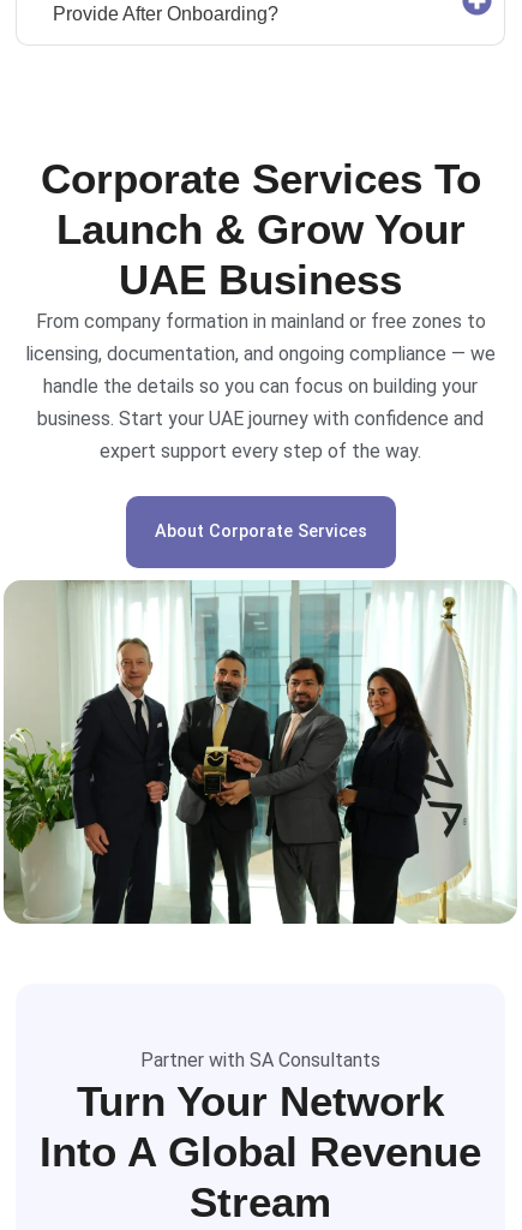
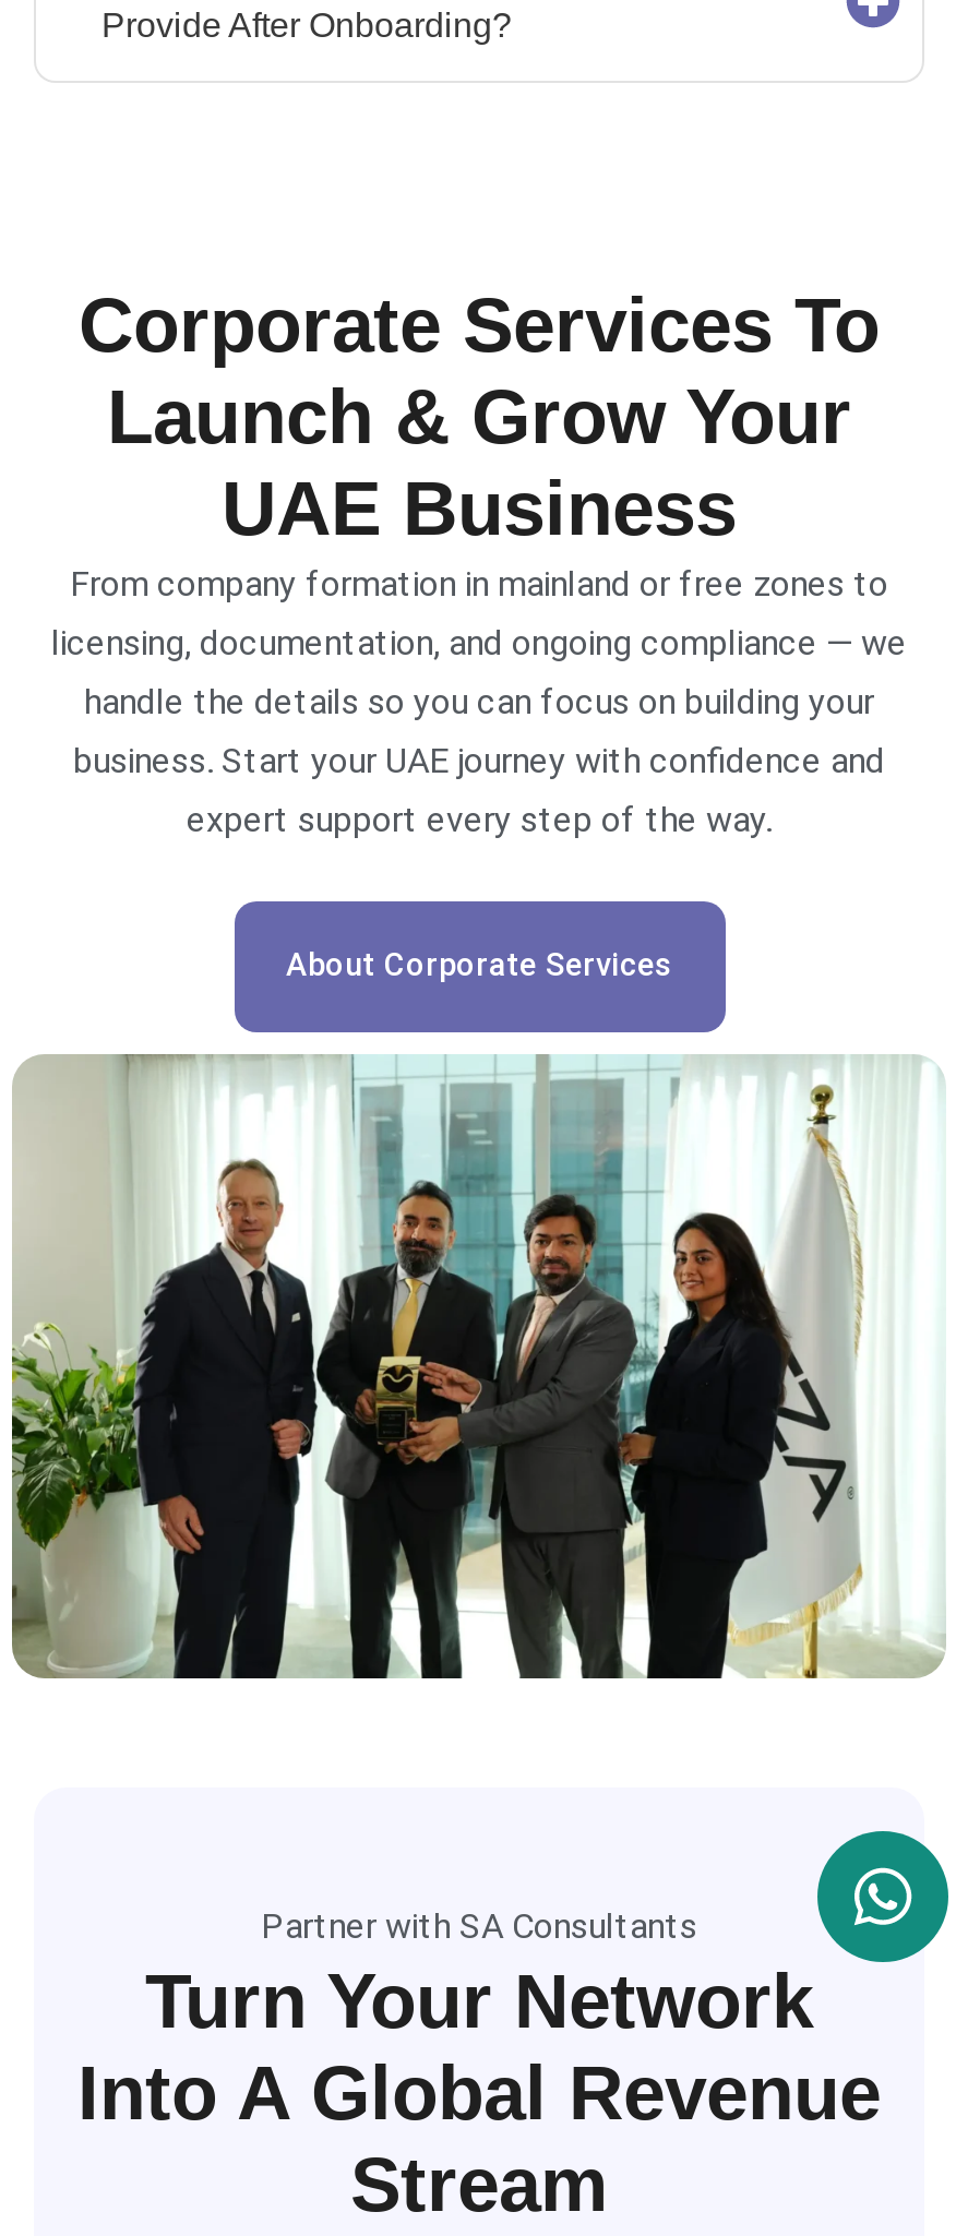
+ [image]
